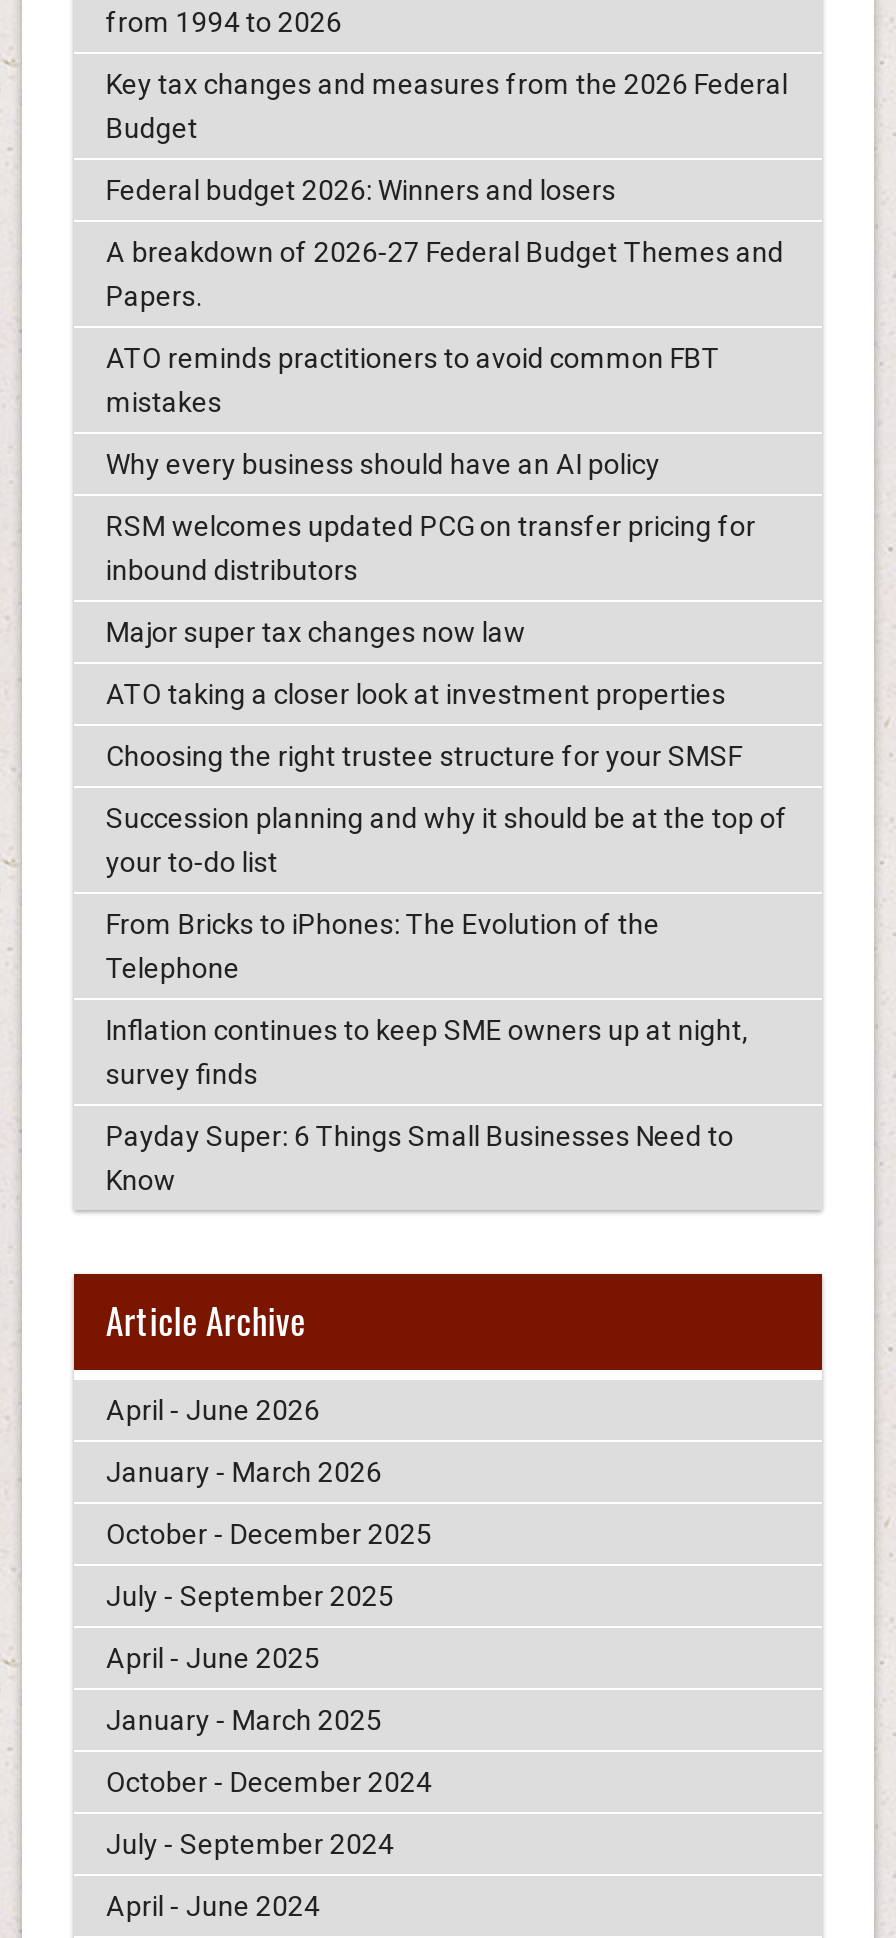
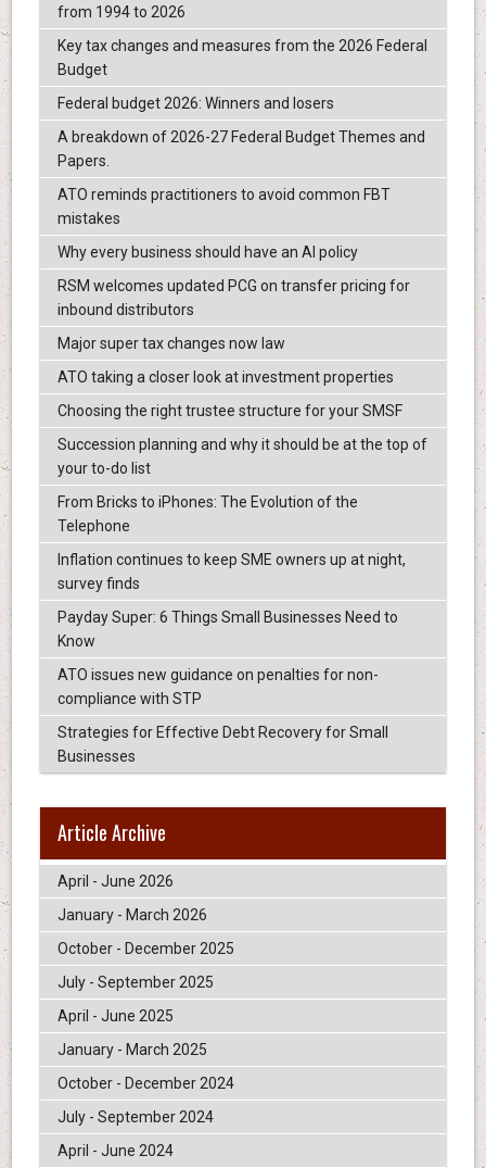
+ ATO issues new guidance on penalties for non-
+ compliance with STP
+ Strategies for Effective Debt Recovery for Small
+ Businesses
